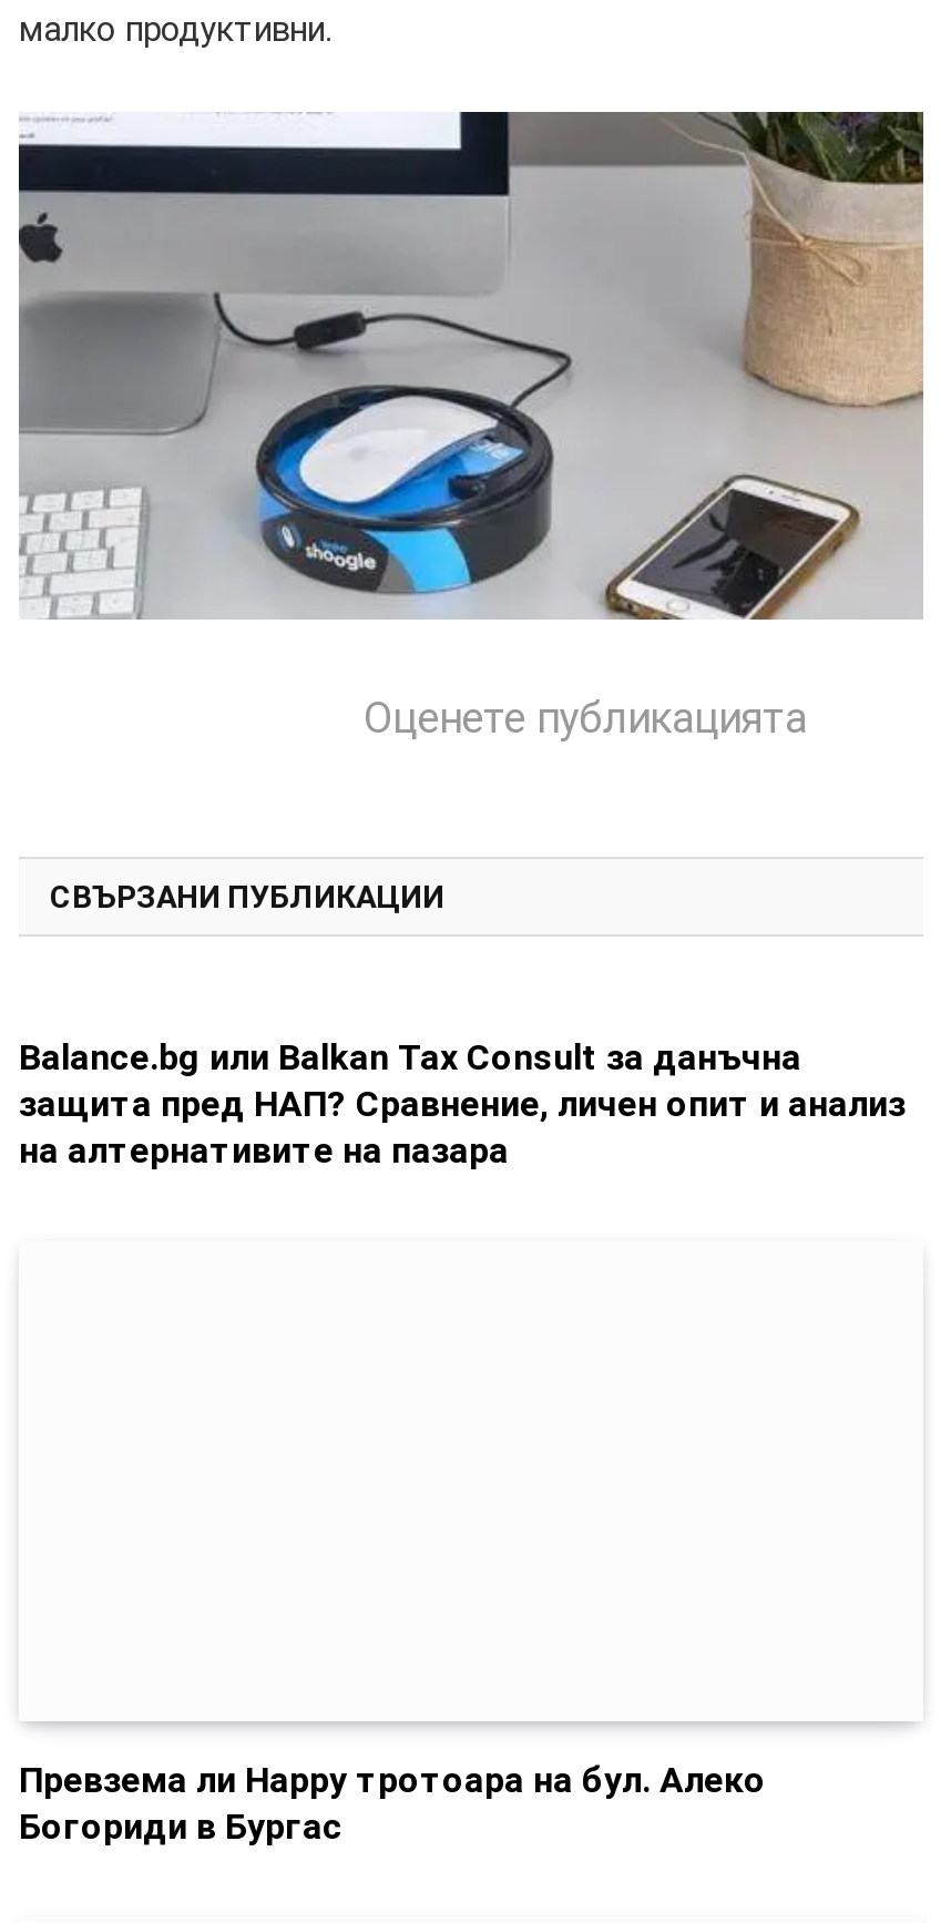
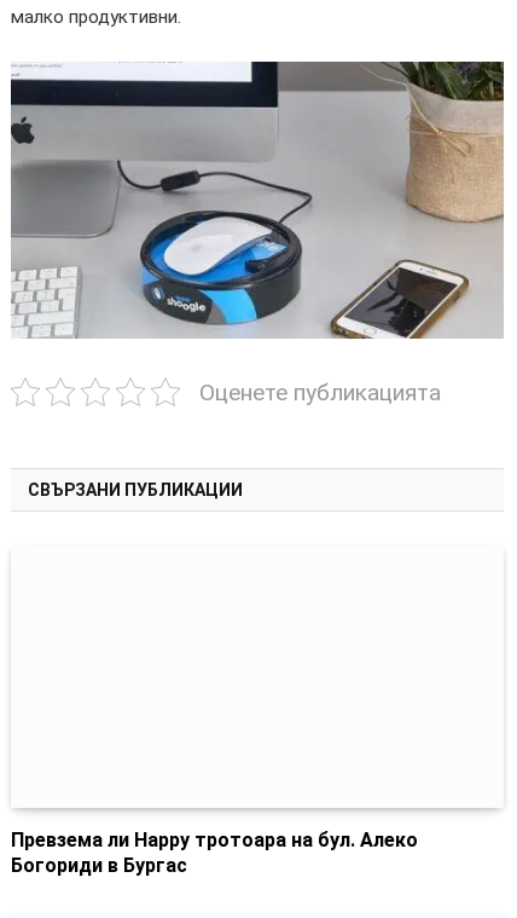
- Balance.bg или Balkan Tax Consult за данъчна
- защита пред НАП? Сравнение, личен опит и анализ
- на алтернативите на пазара
